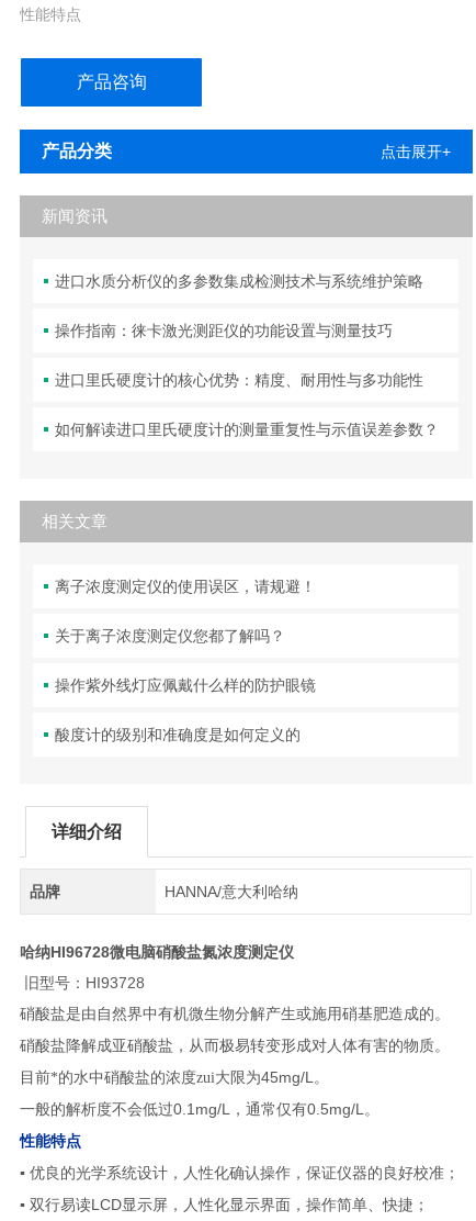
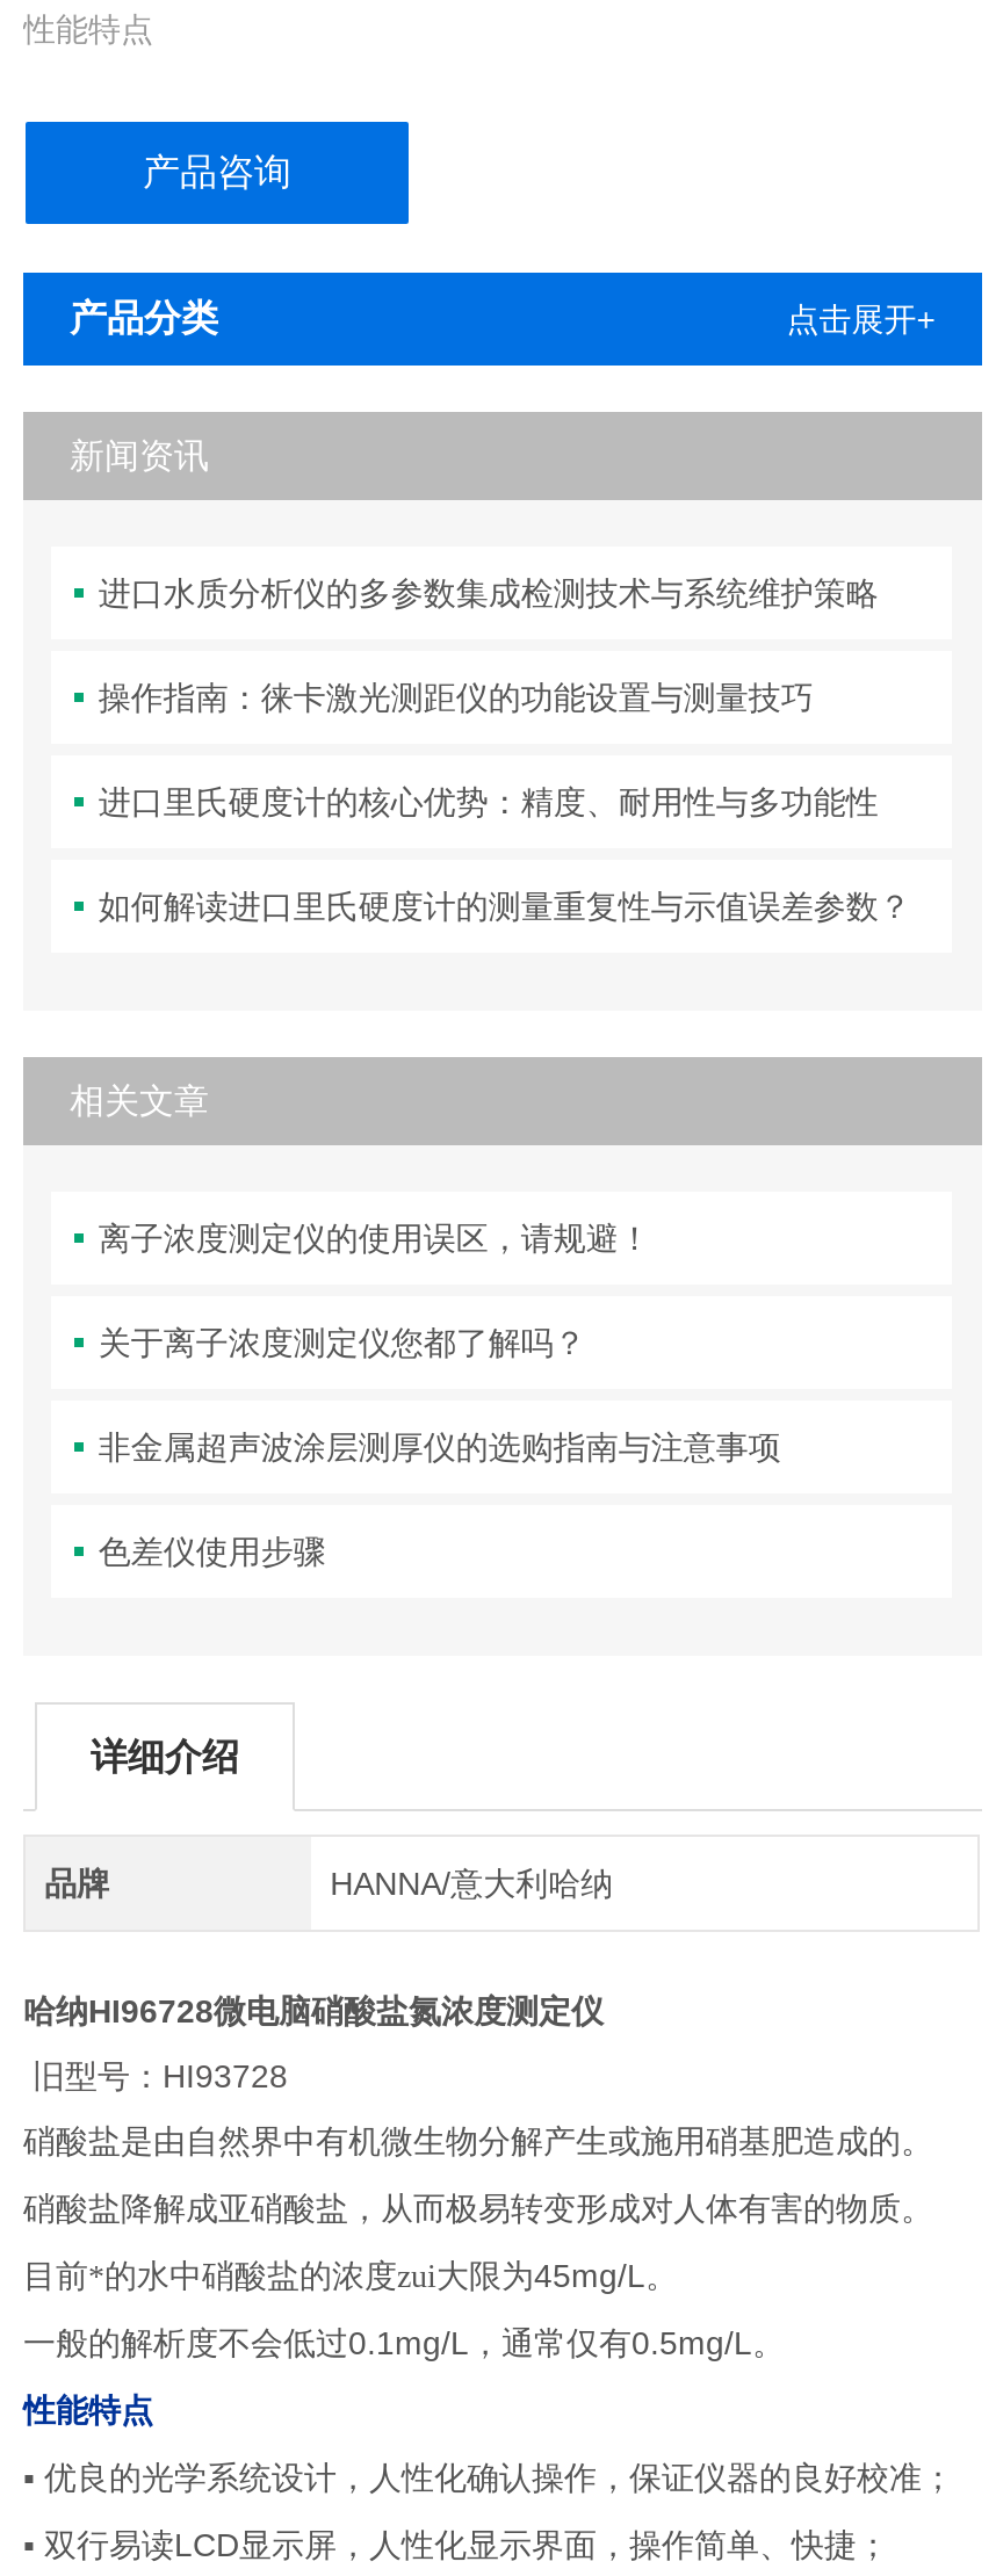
- 操作紫外线灯应佩戴什么样的防护眼镜
+ 非金属超声波涂层测厚仪的选购指南与注意事项

- 酸度计的级别和准确度是如何定义的
+ 色差仪使用步骤
